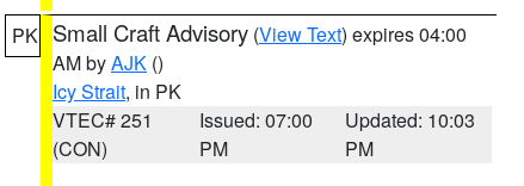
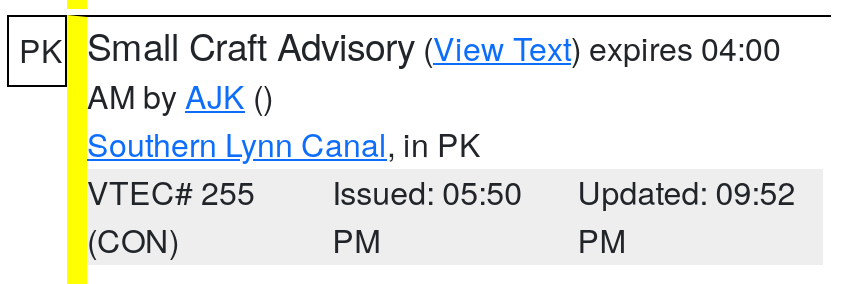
- Icy Strait, in PK
- VTEC# 251
+ Southern Lynn Canal, in PK
+ VTEC# 255

- Issued: 07:00
+ Issued: 05:50

- Updated: 10:03
+ Updated: 09:52
